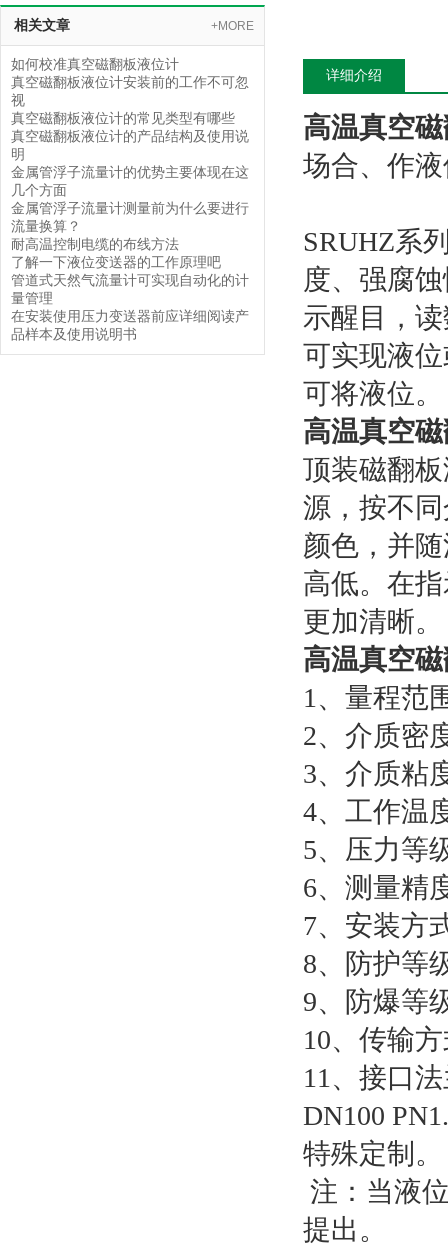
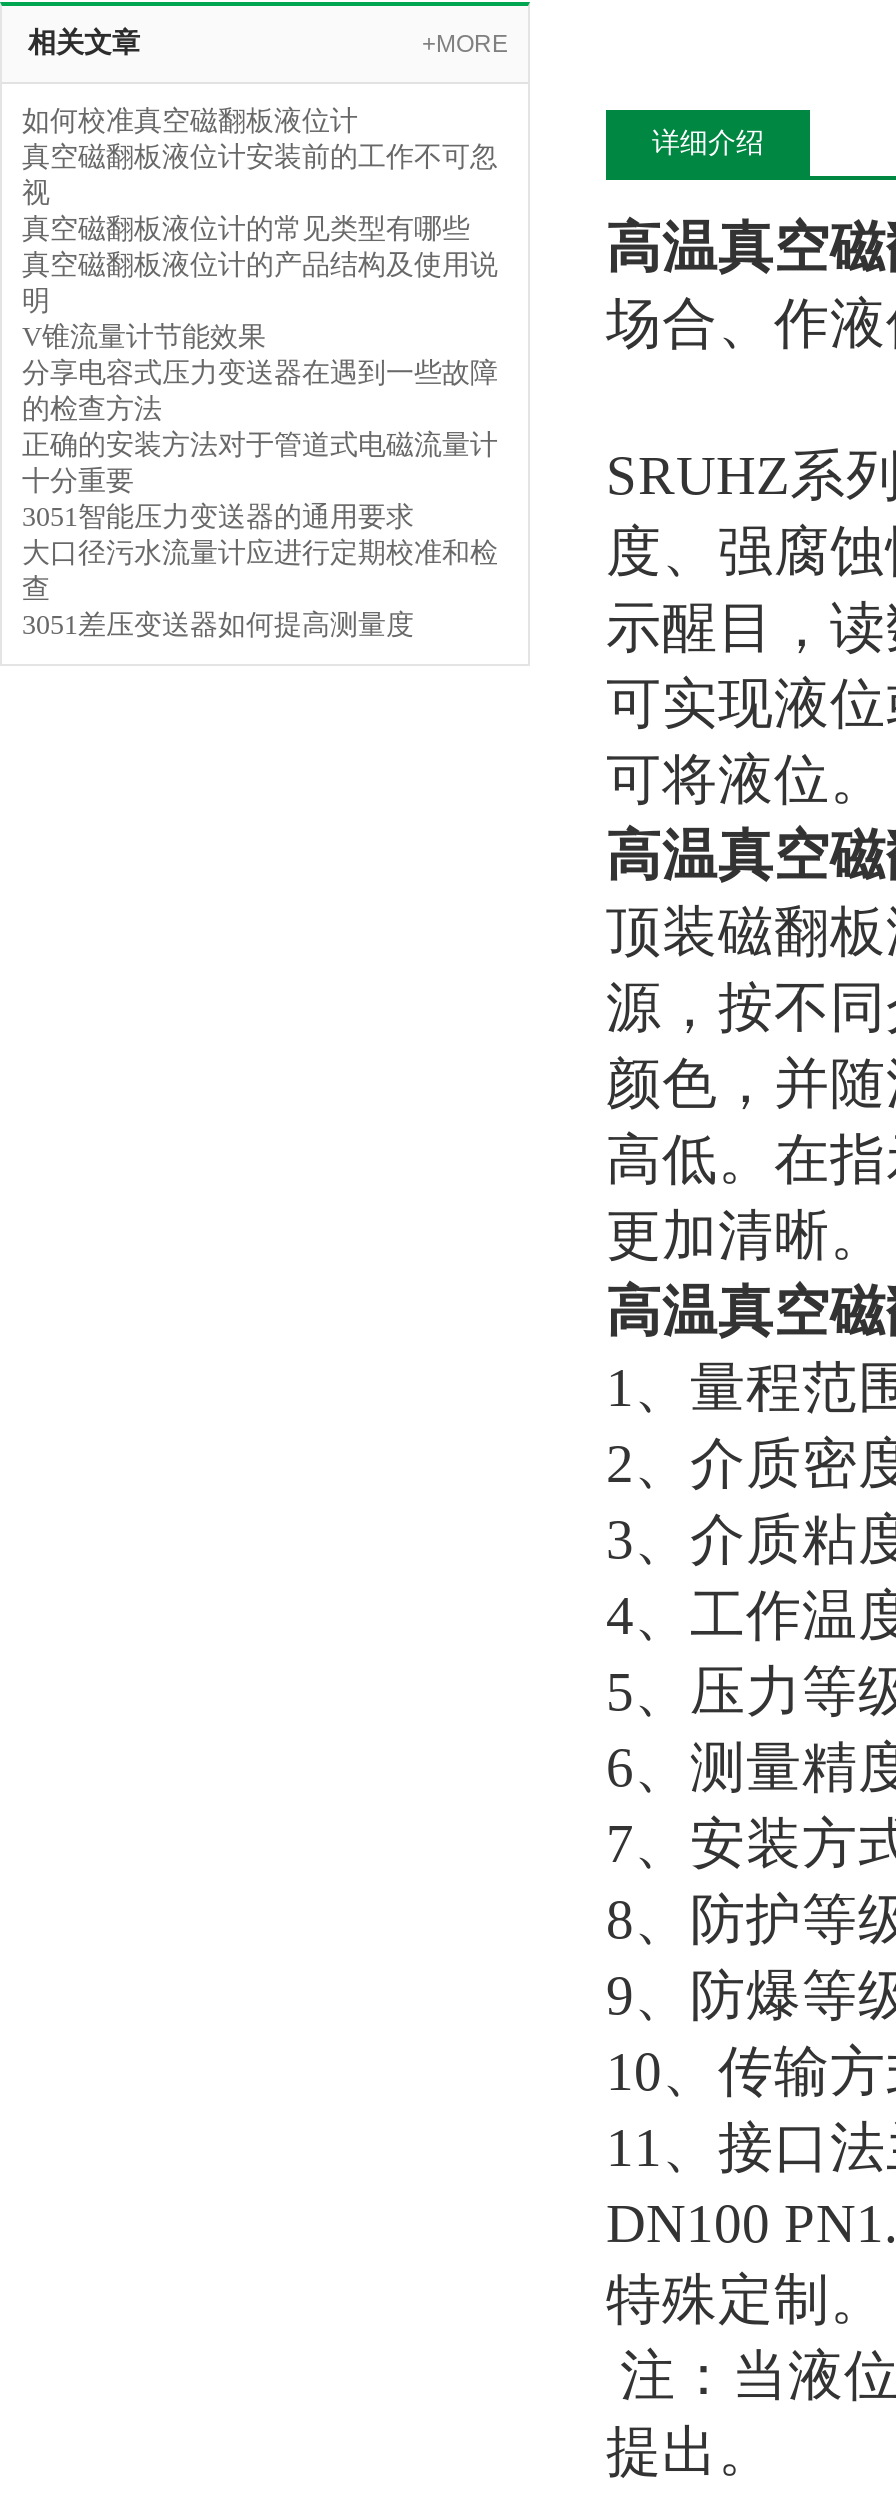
- 金属管浮子流量计的优势主要体现在这
- 几个方面
- 金属管浮子流量计测量前为什么要进行
- 流量换算？
- 耐高温控制电缆的布线方法
- 了解一下液位变送器的工作原理吧
- 管道式天然气流量计可实现自动化的计
- 量管理
- 在安装使用压力变送器前应详细阅读产
- 品样本及使用说明书
+ V锥流量计节能效果
+ 分享电容式压力变送器在遇到一些故障
+ 的检查方法
+ 正确的安装方法对于管道式电磁流量计
+ 十分重要
+ 3051智能压力变送器的通用要求
+ 大口径污水流量计应进行定期校准和检
+ 查
+ 3051差压变送器如何提高测量度
